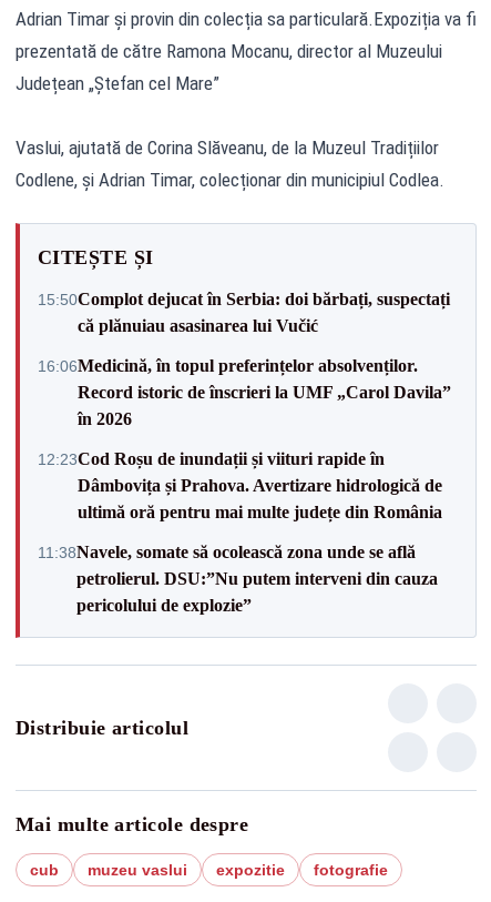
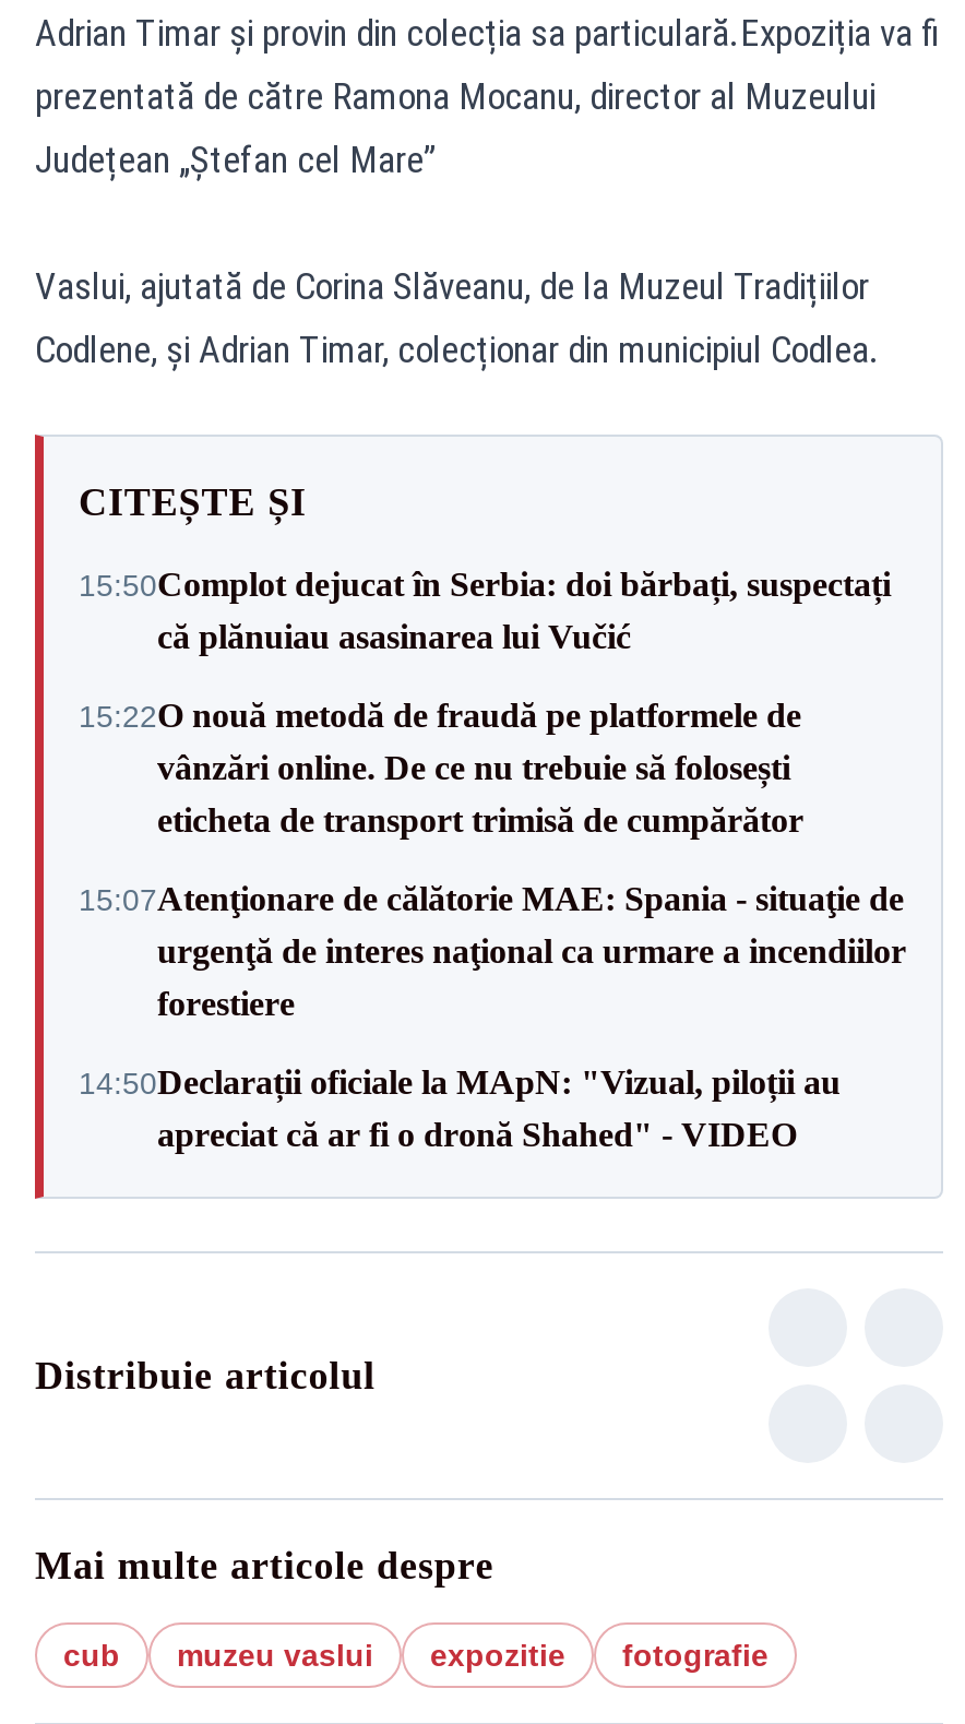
- 16:06Medicină, în topul preferințelor absolvenților.
- Record istoric de înscrieri la UMF „Carol Davila”
- în 2026
+ 15:22O nouă metodă de fraudă pe platformele de
+ vânzări online. De ce nu trebuie să folosești
+ eticheta de transport trimisă de cumpărător

- 12:23Cod Roșu de inundații și viituri rapide în
- Dâmbovița și Prahova. Avertizare hidrologică de
- ultimă oră pentru mai multe județe din România
+ 15:07Atenţionare de călătorie MAE: Spania - situaţie de
+ urgenţă de interes naţional ca urmare a incendiilor
+ forestiere

- 11:38Navele, somate să ocolească zona unde se află
- petrolierul. DSU:”Nu putem interveni din cauza
- pericolului de explozie”
+ 14:50Declarații oficiale la MApN: "Vizual, piloții au
+ apreciat că ar fi o dronă Shahed" - VIDEO
